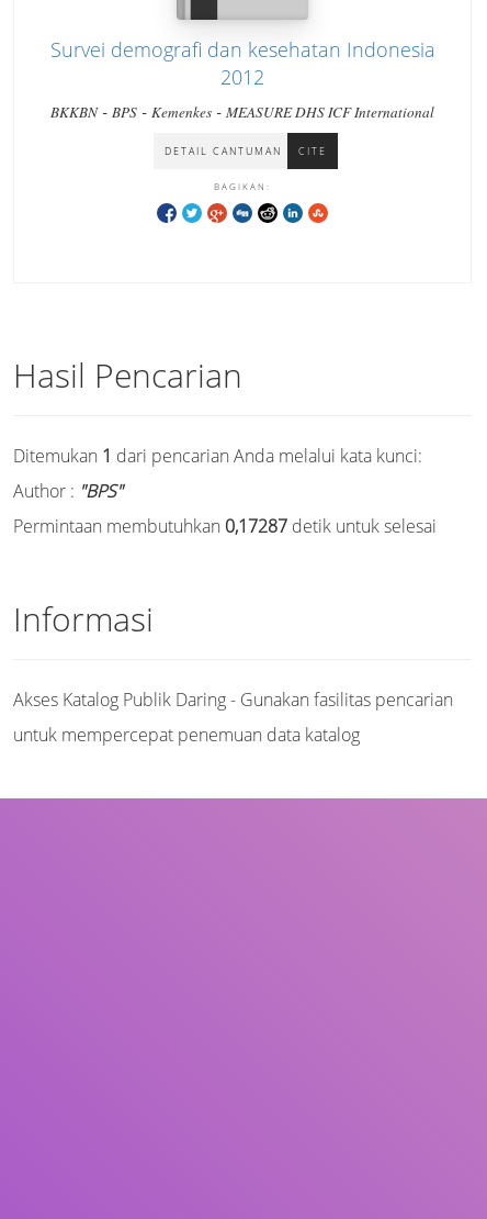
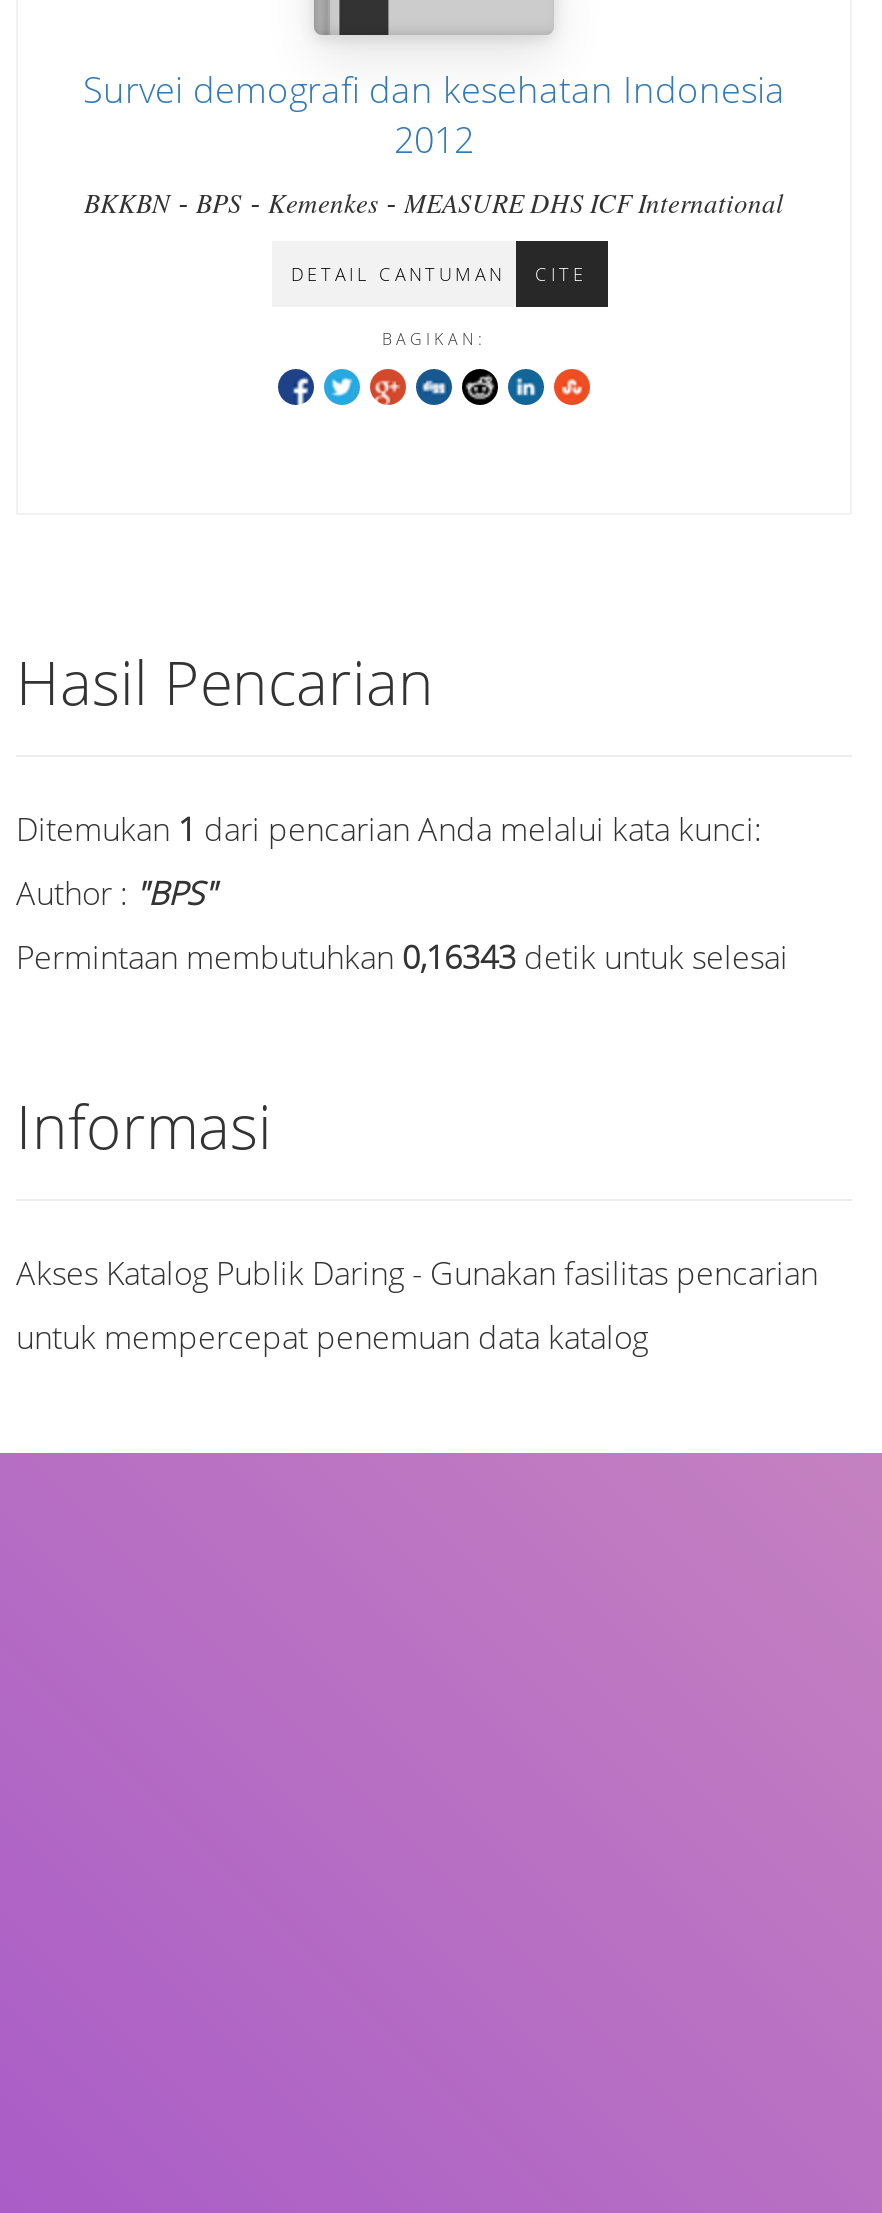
- Permintaan membutuhkan 0,17287 detik untuk selesai
+ Permintaan membutuhkan 0,16343 detik untuk selesai
